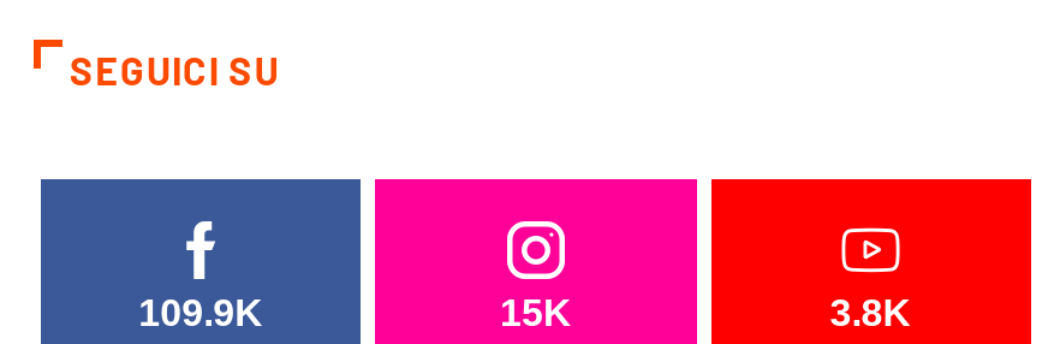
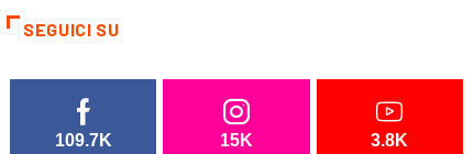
- 109.9K
+ 109.7K
